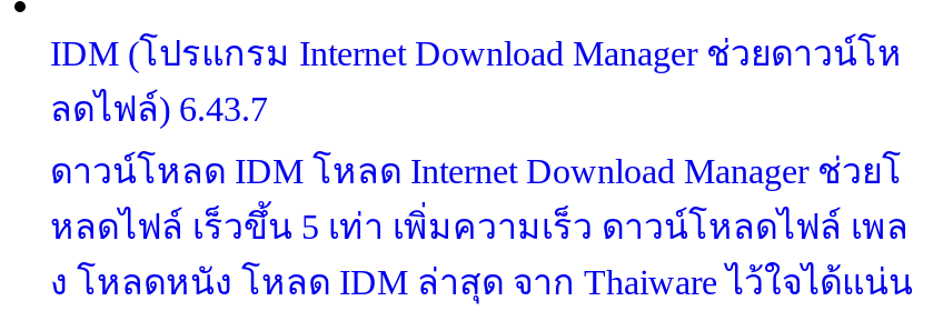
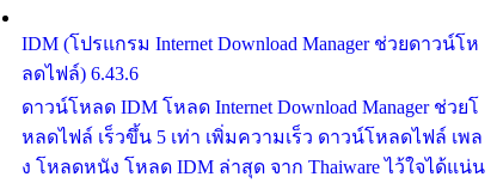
- ลดไฟล์) 6.43.7
+ ลดไฟล์) 6.43.6
